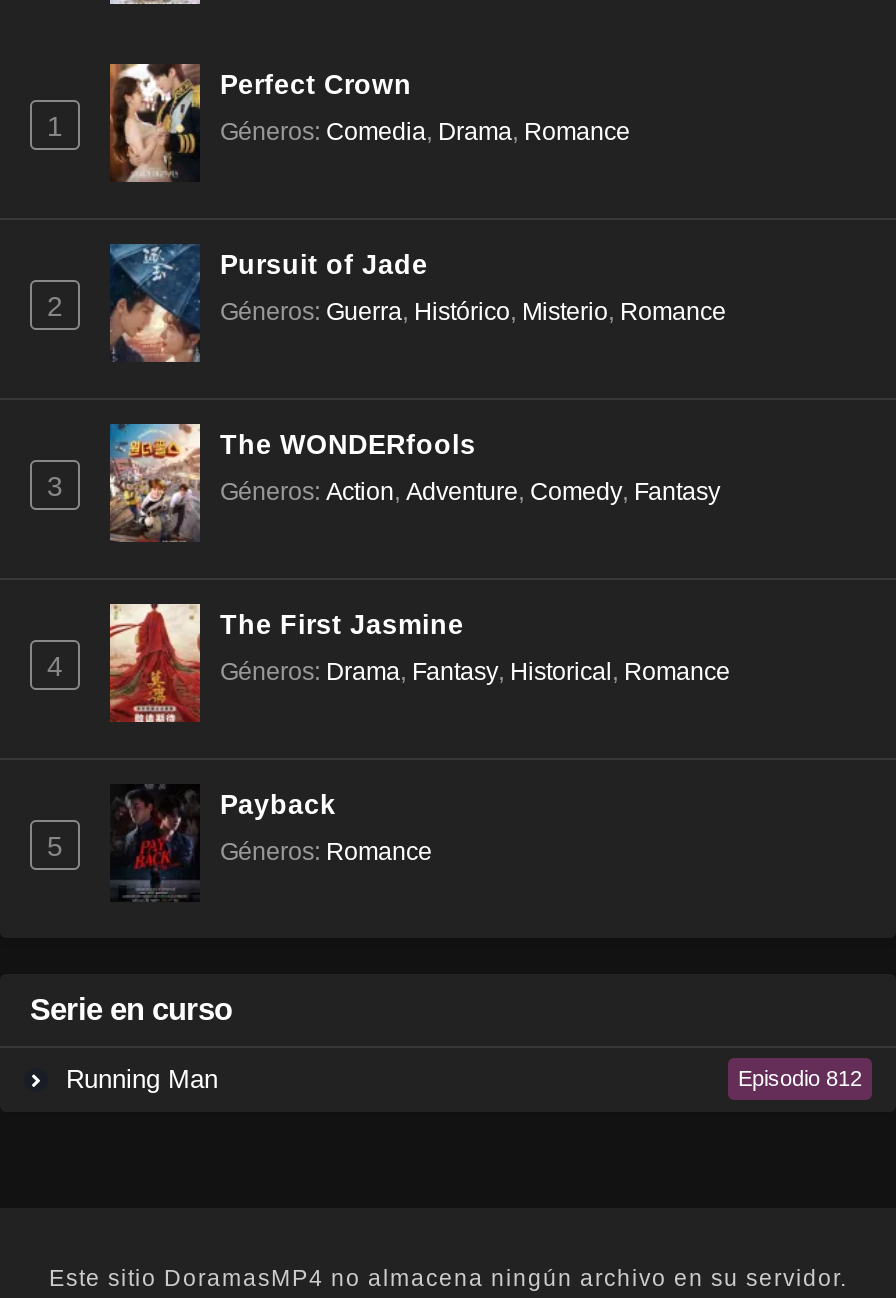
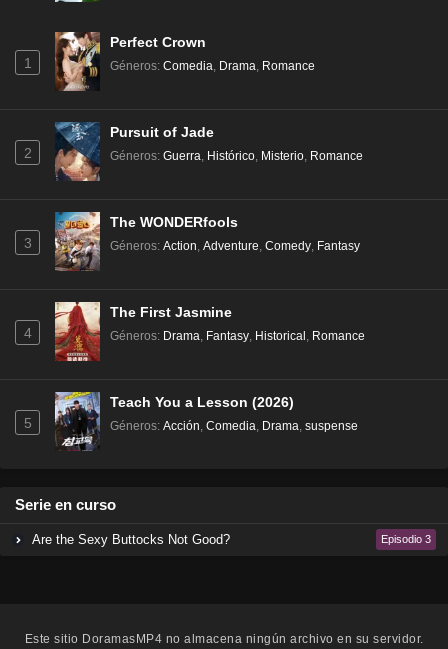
- [image]
- Payback
+ [image]
+ Teach You a Lesson (2026)

- Géneros: Romance
+ Géneros: Acción, Comedia, Drama, suspense

- Running Man
- Episodio 812
+ Are the Sexy Buttocks Not Good?
+ Episodio 3
